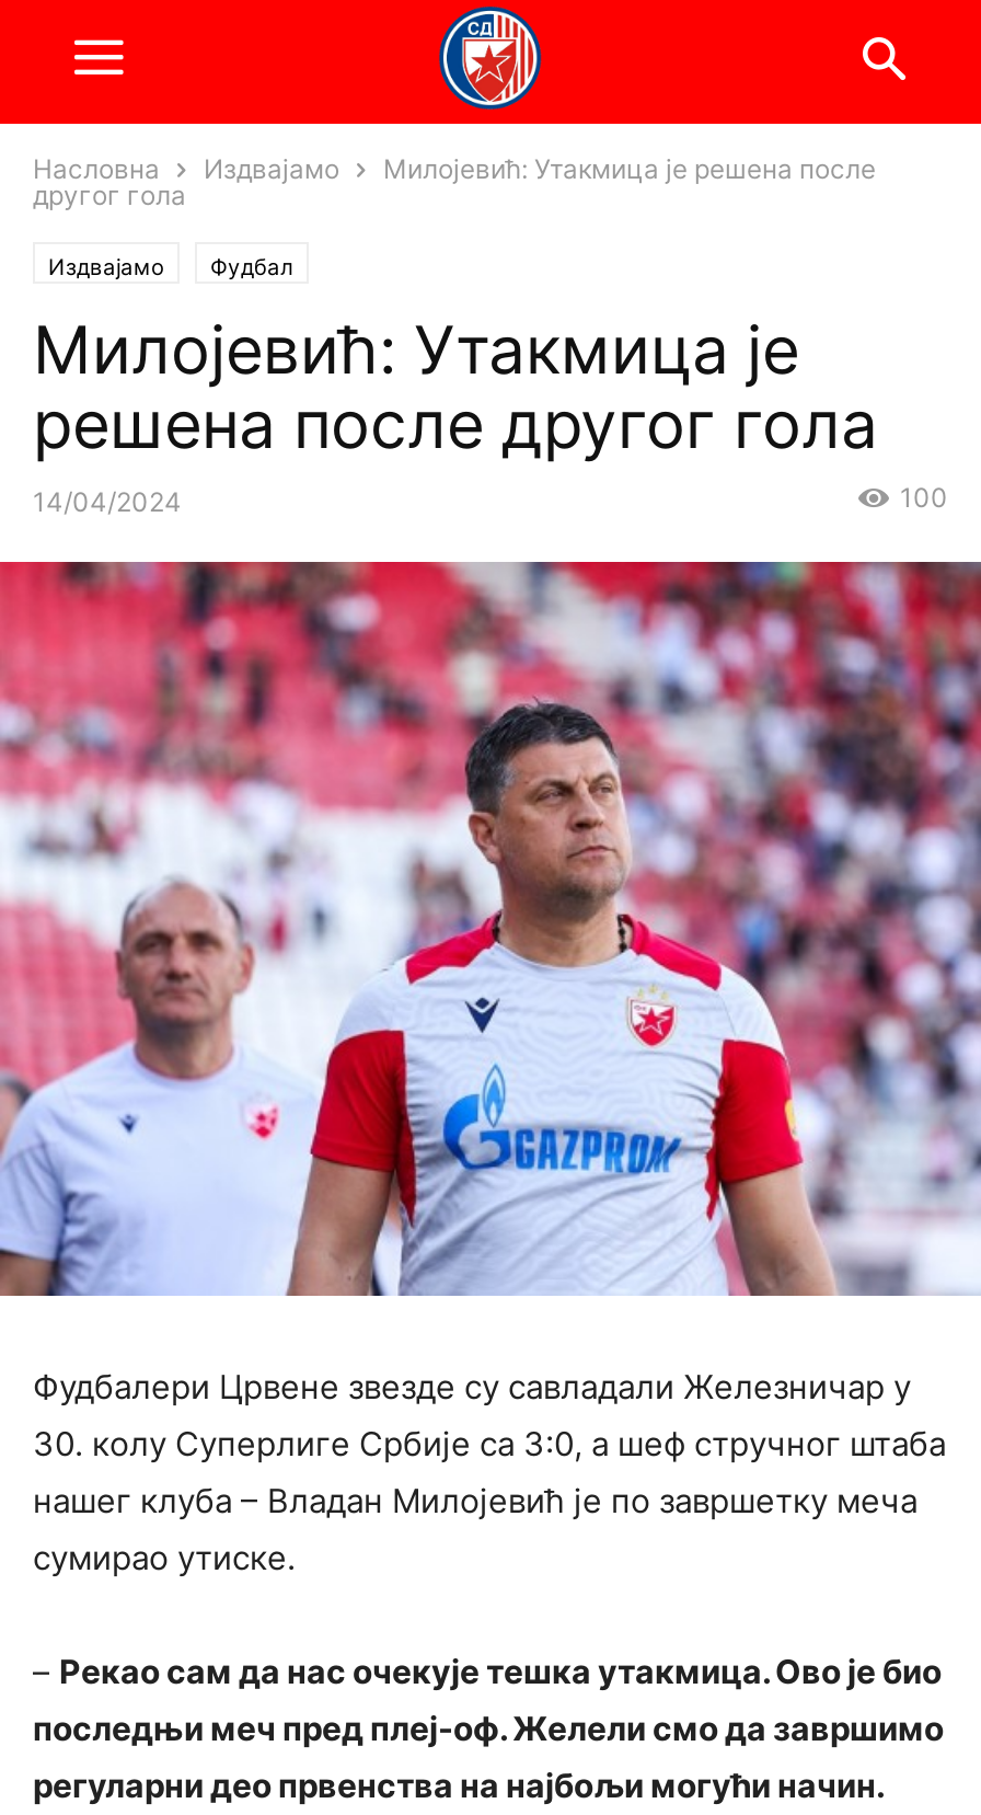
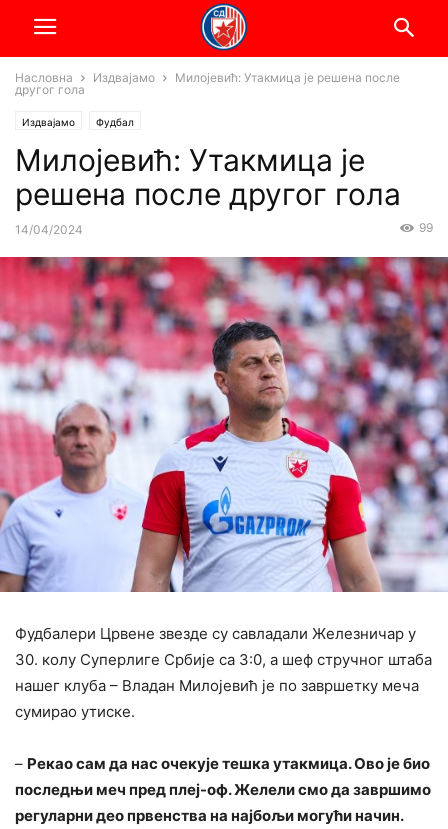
- 100
+ 99
